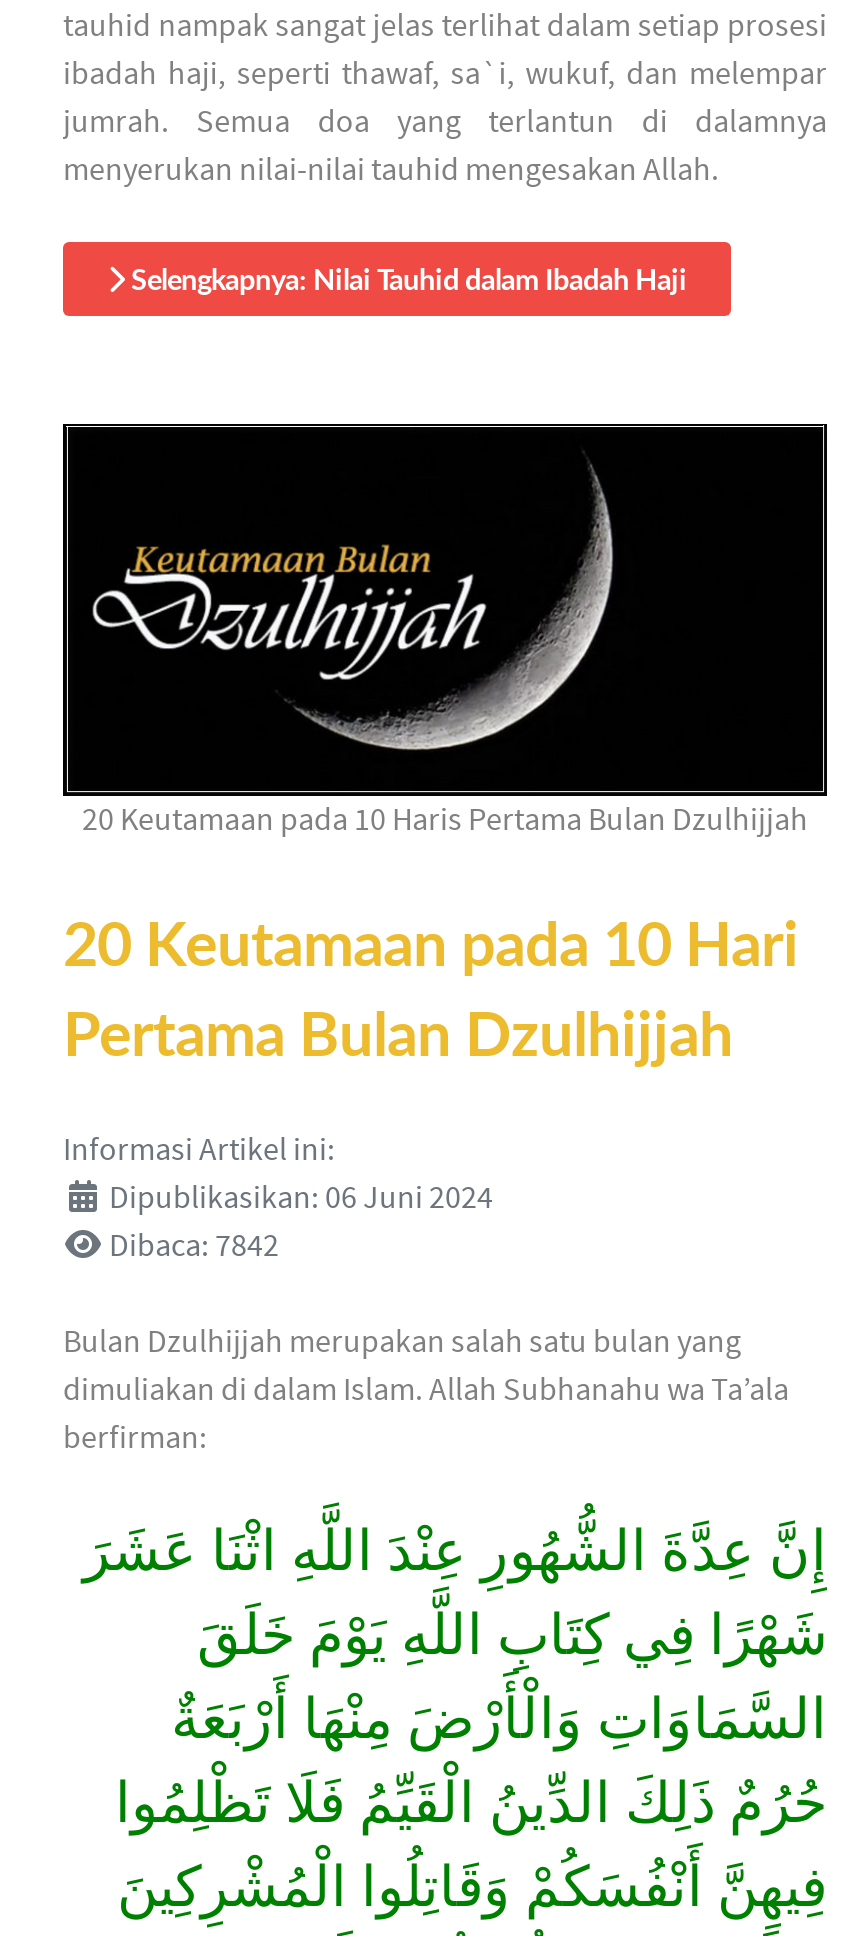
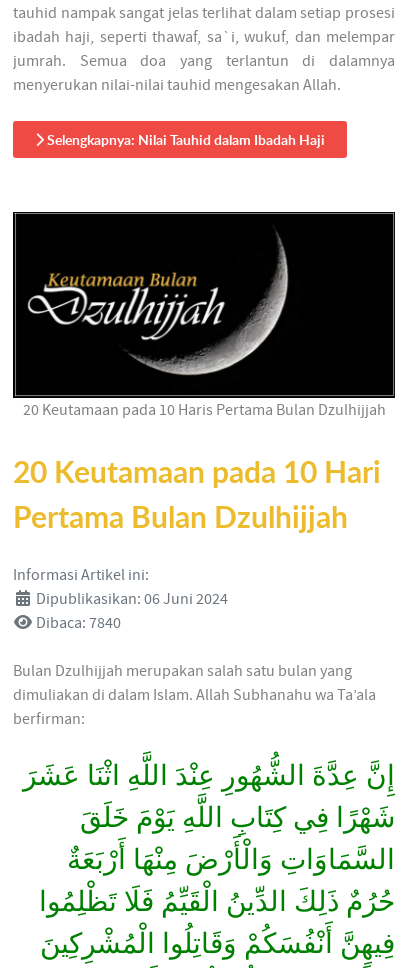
- Dibaca: 7842
+ Dibaca: 7840
